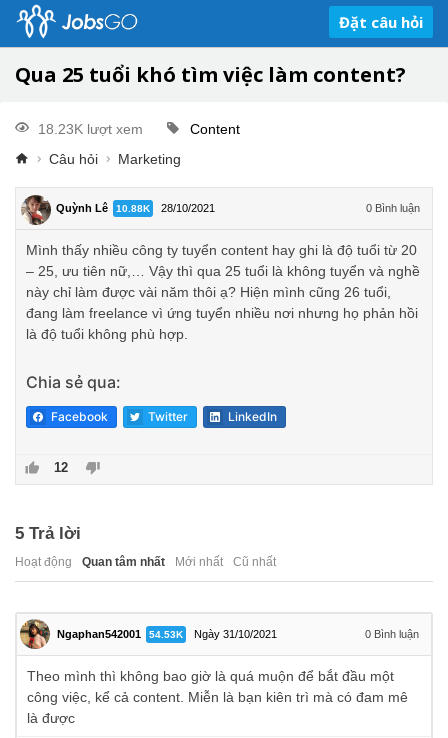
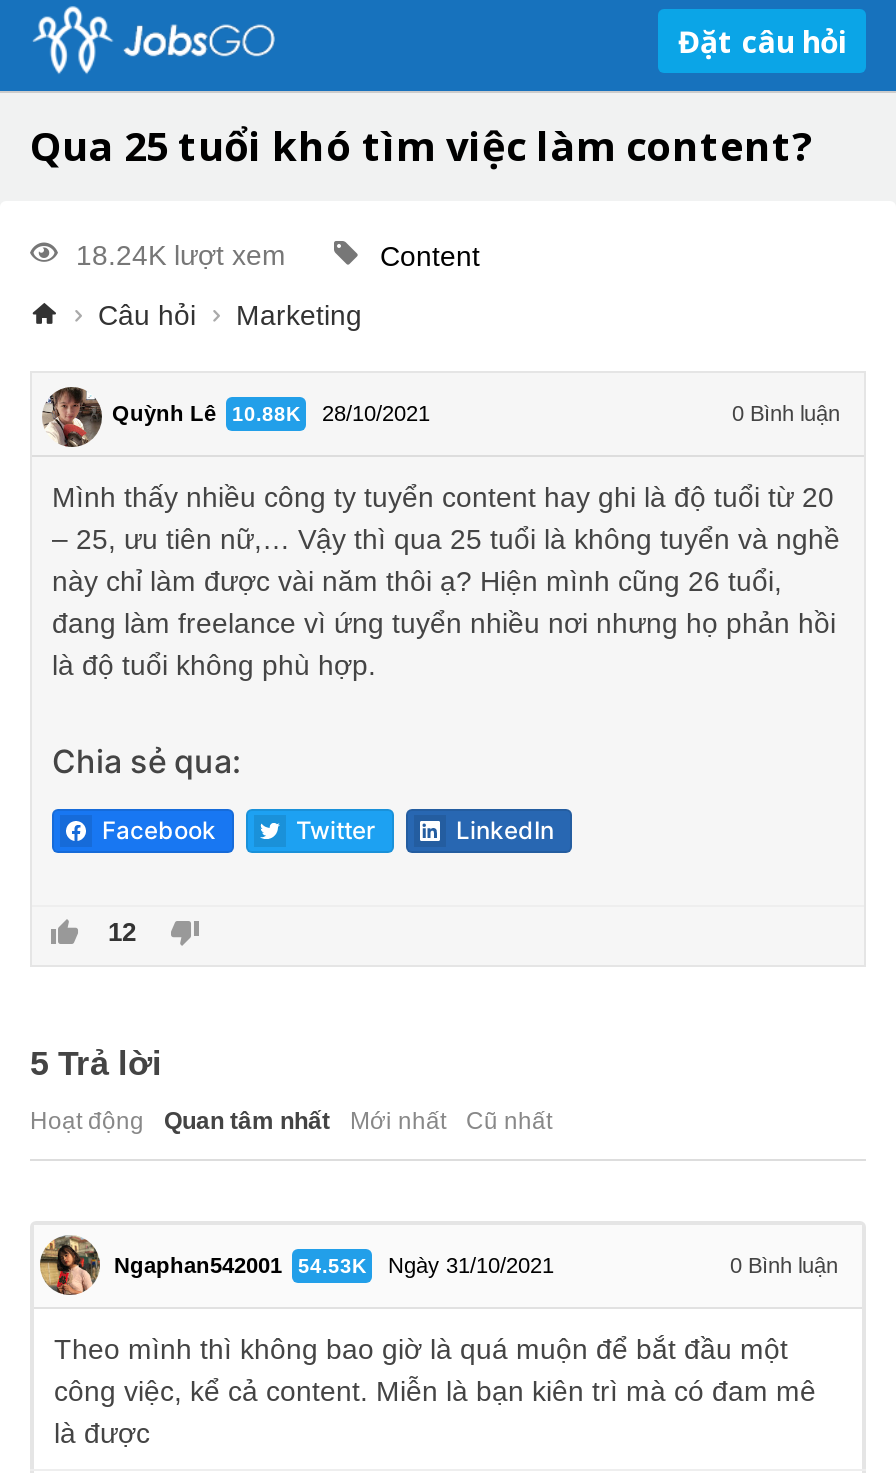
- 18.23K lượt xem
+ 18.24K lượt xem
